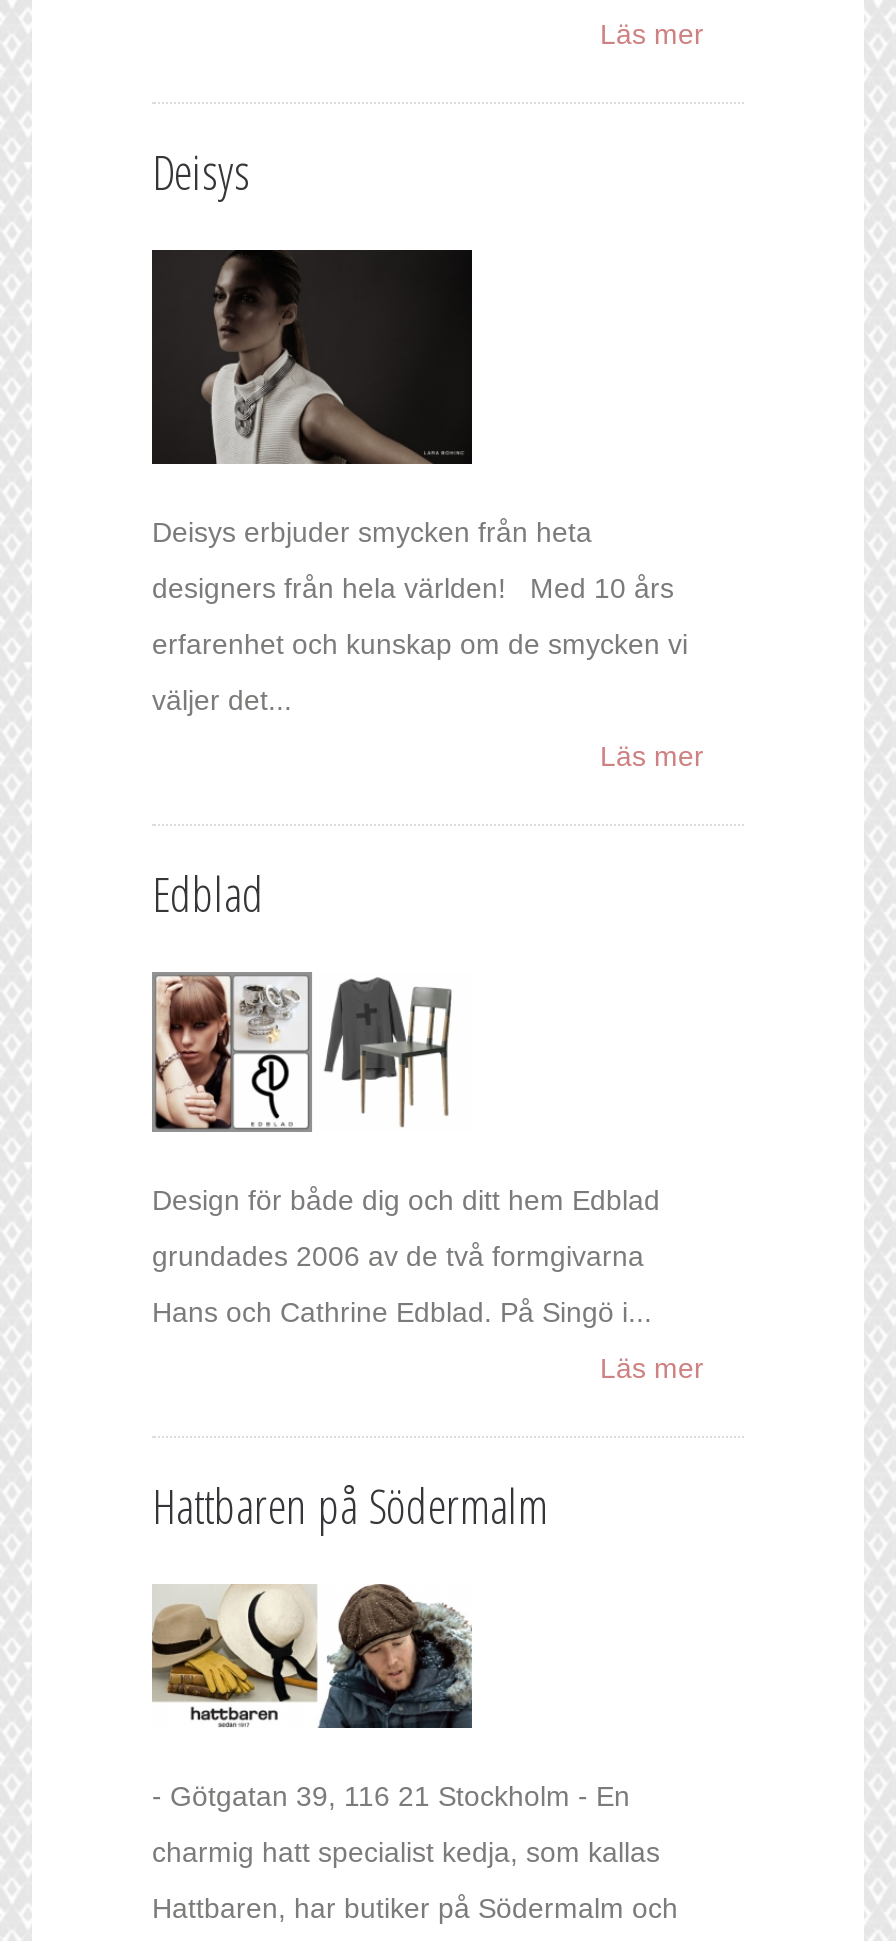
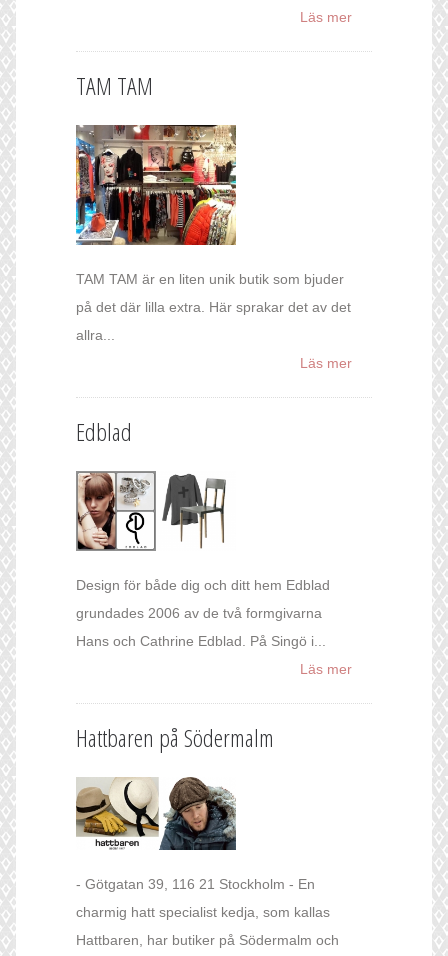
- Deisys
+ TAM TAM

- [image]
- Deisys erbjuder smycken från heta
- designers från hela världen! Med 10 års
- erfarenhet och kunskap om de smycken vi
- väljer det...
+ [image]
+ TAM TAM är en liten unik butik som bjuder
+ på det där lilla extra. Här sprakar det av det
+ allra...
